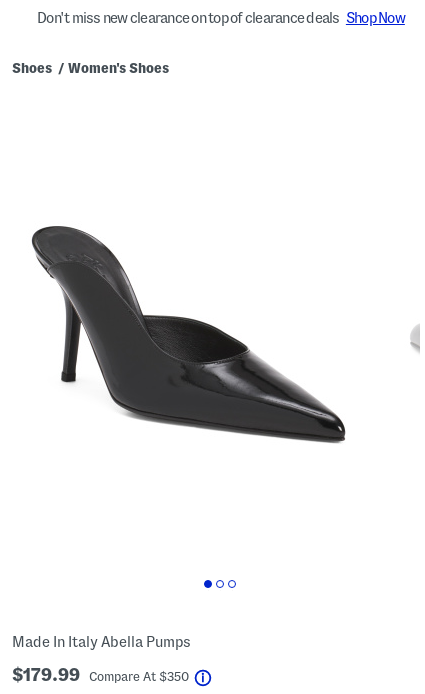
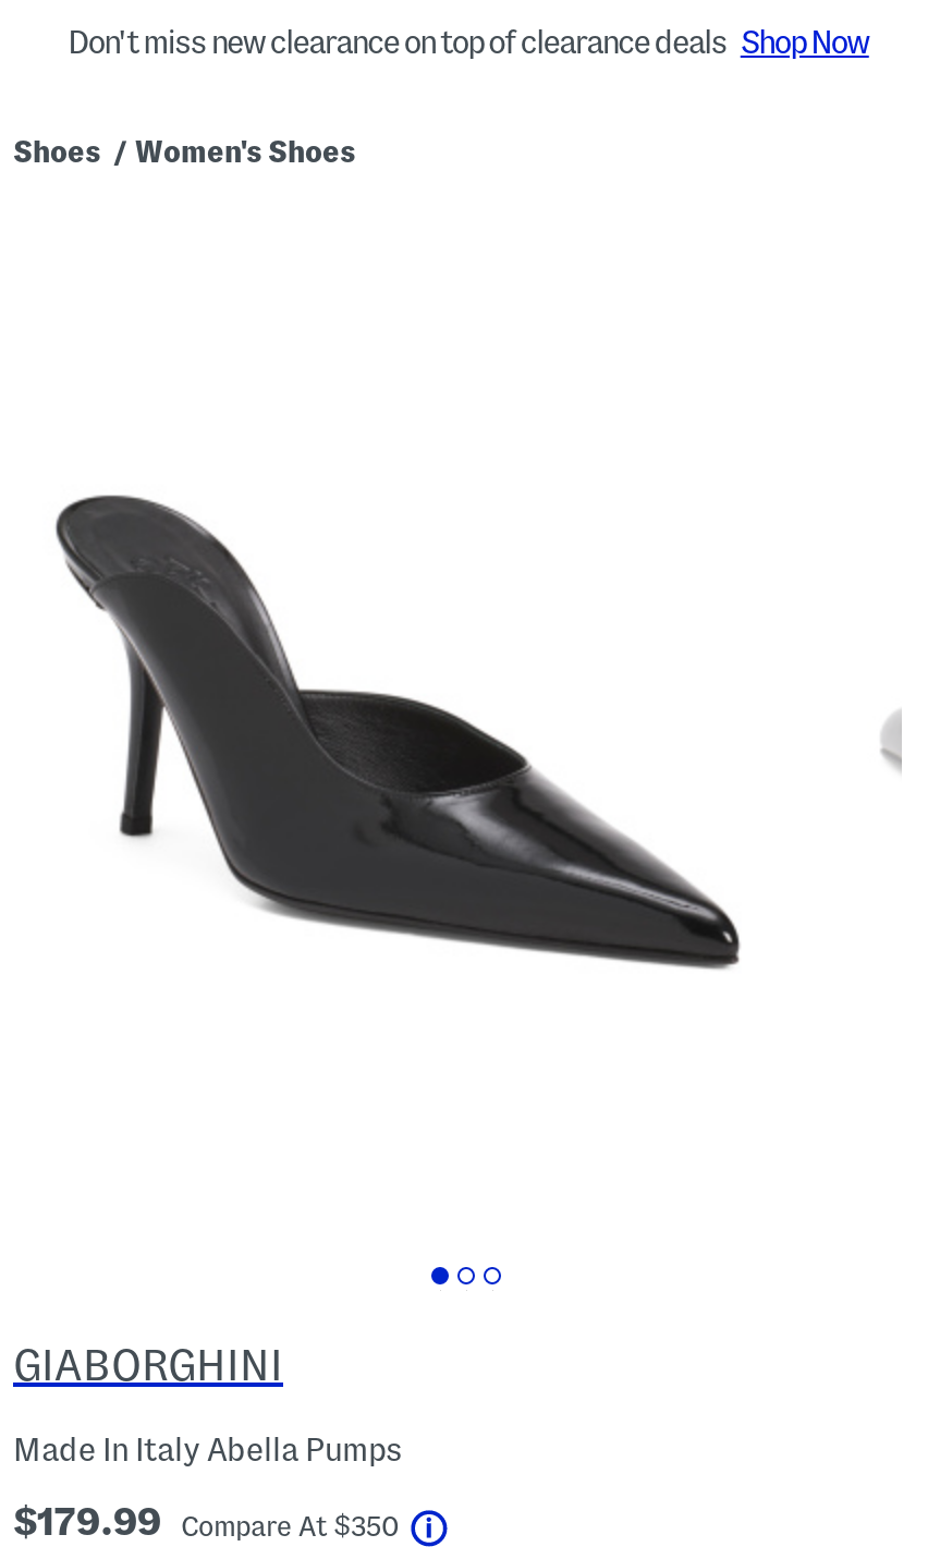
+ GIABORGHINI
